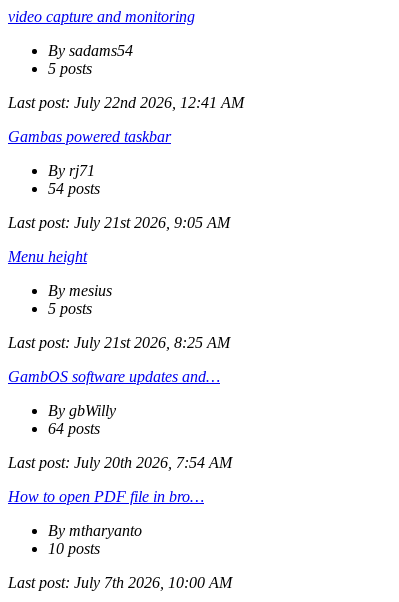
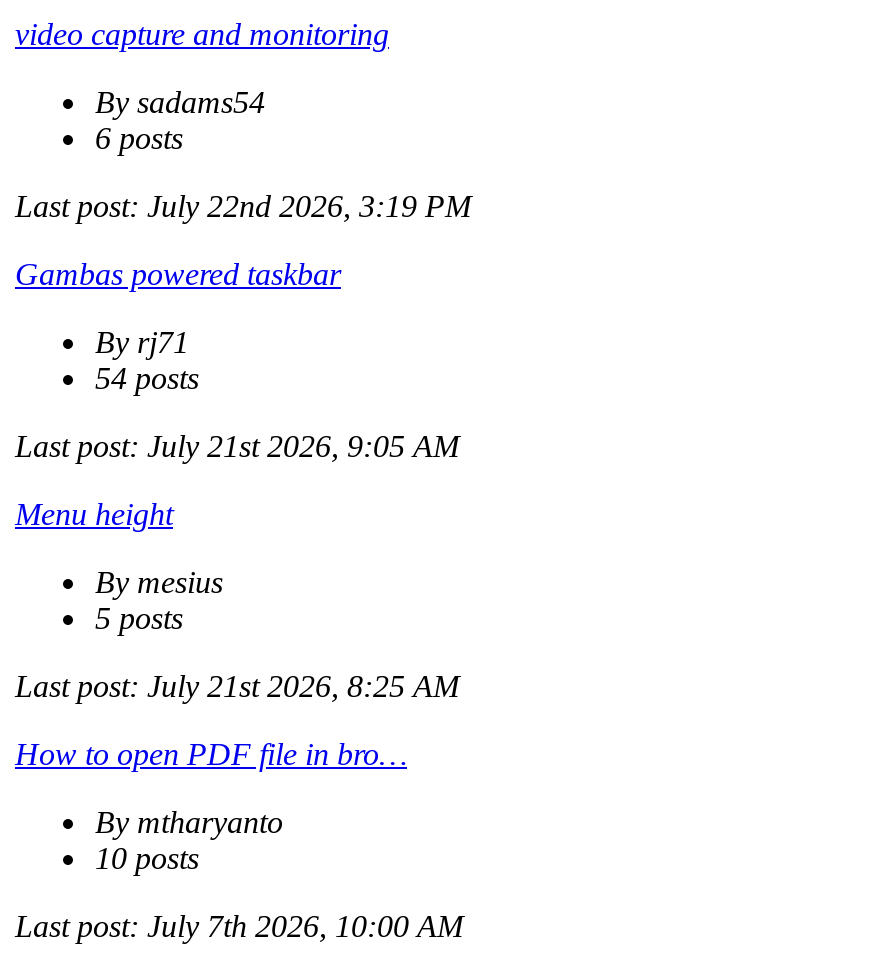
- 5 posts
+ 6 posts

- Last post: July 22nd 2026, 12:41 AM
+ Last post: July 22nd 2026, 3:19 PM

- GambOS software updates and…
- By gbWilly
- 64 posts
- Last post: July 20th 2026, 7:54 AM
